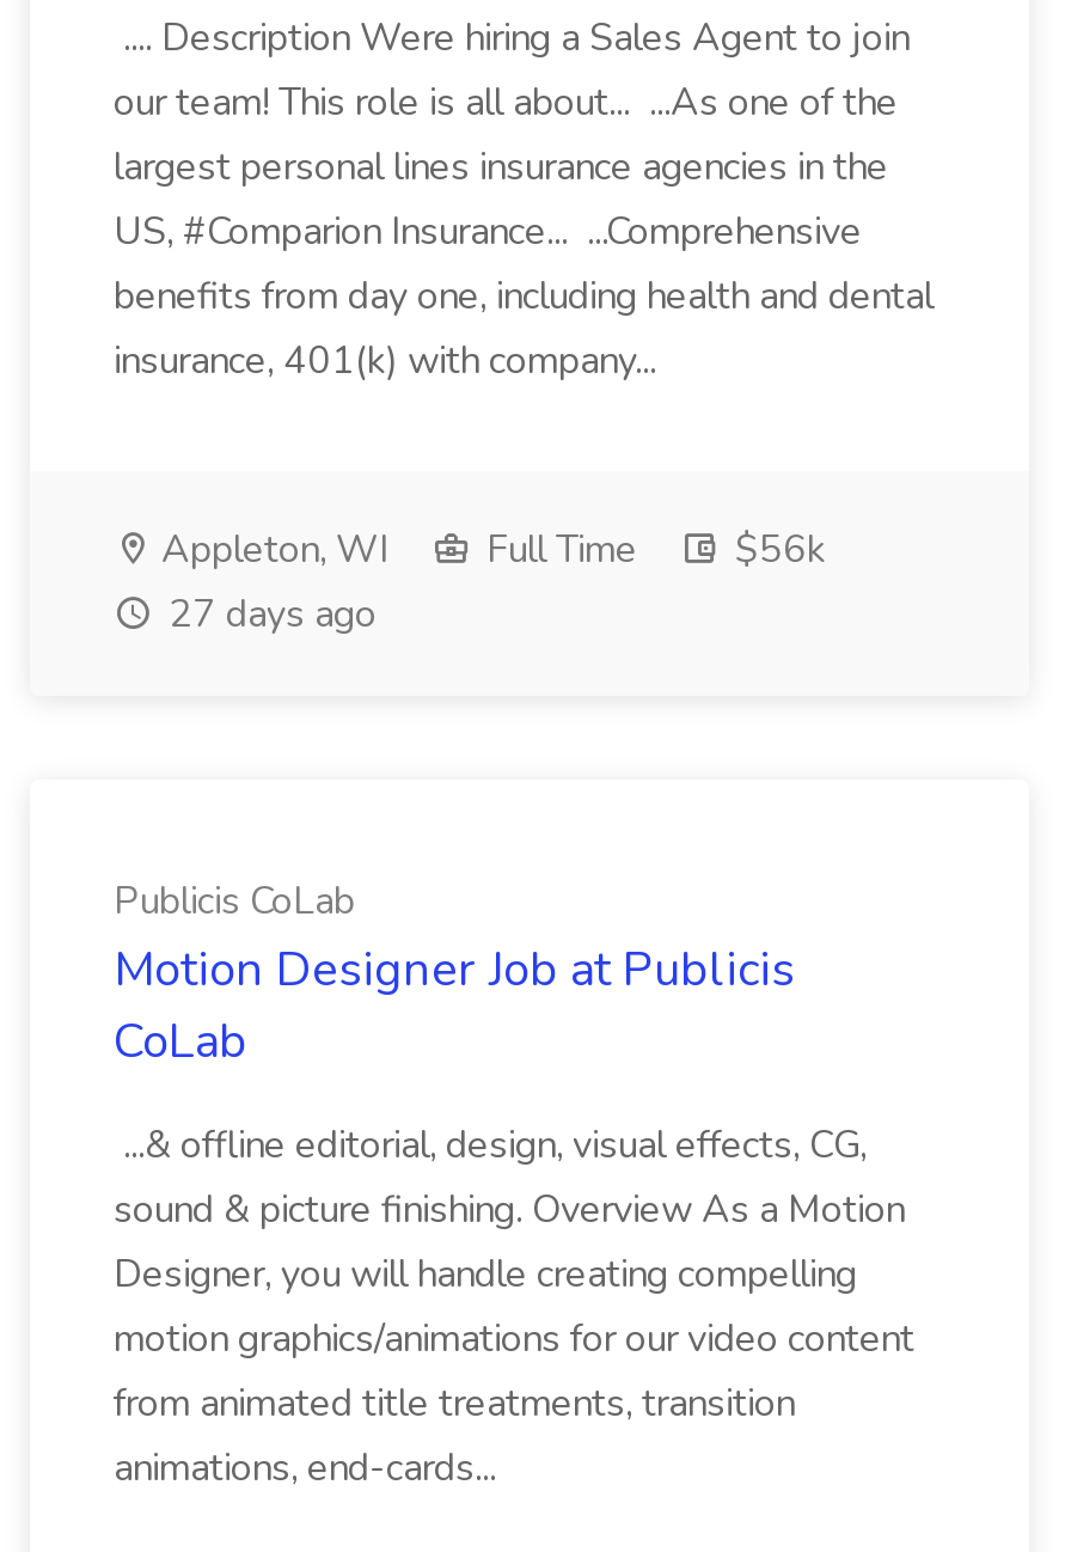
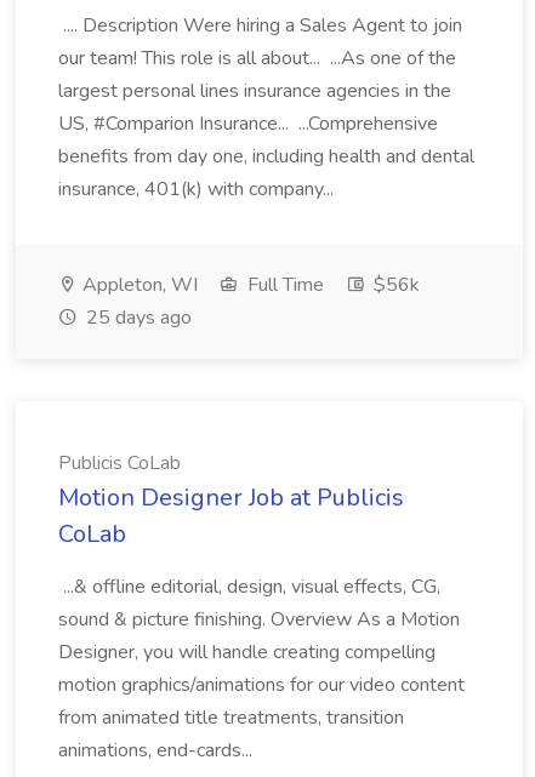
- 27 days ago
+ 25 days ago
